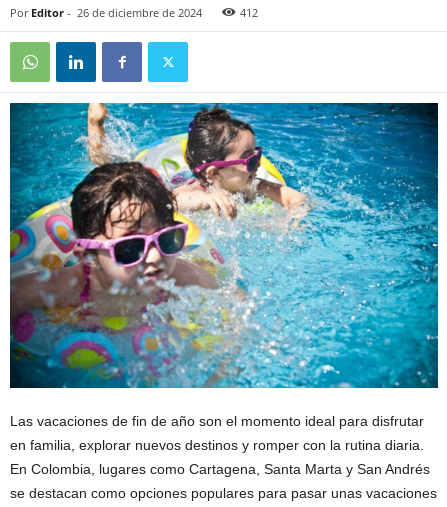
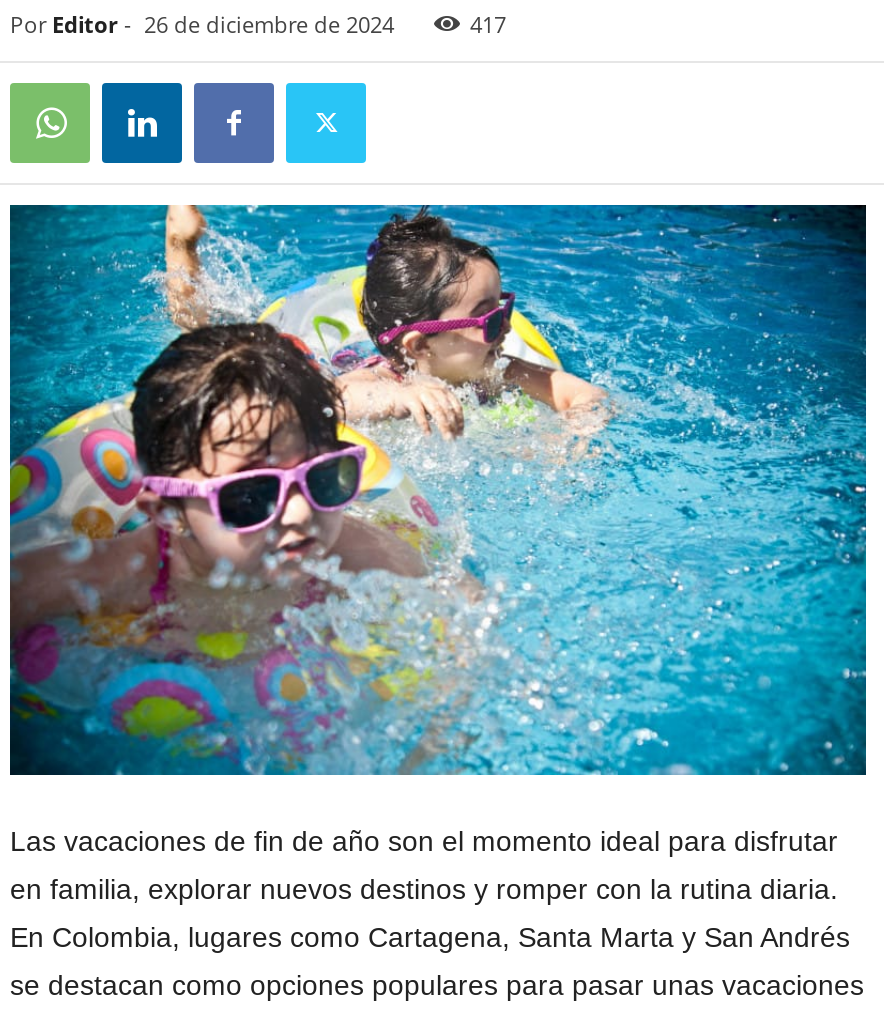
- 412
+ 417
